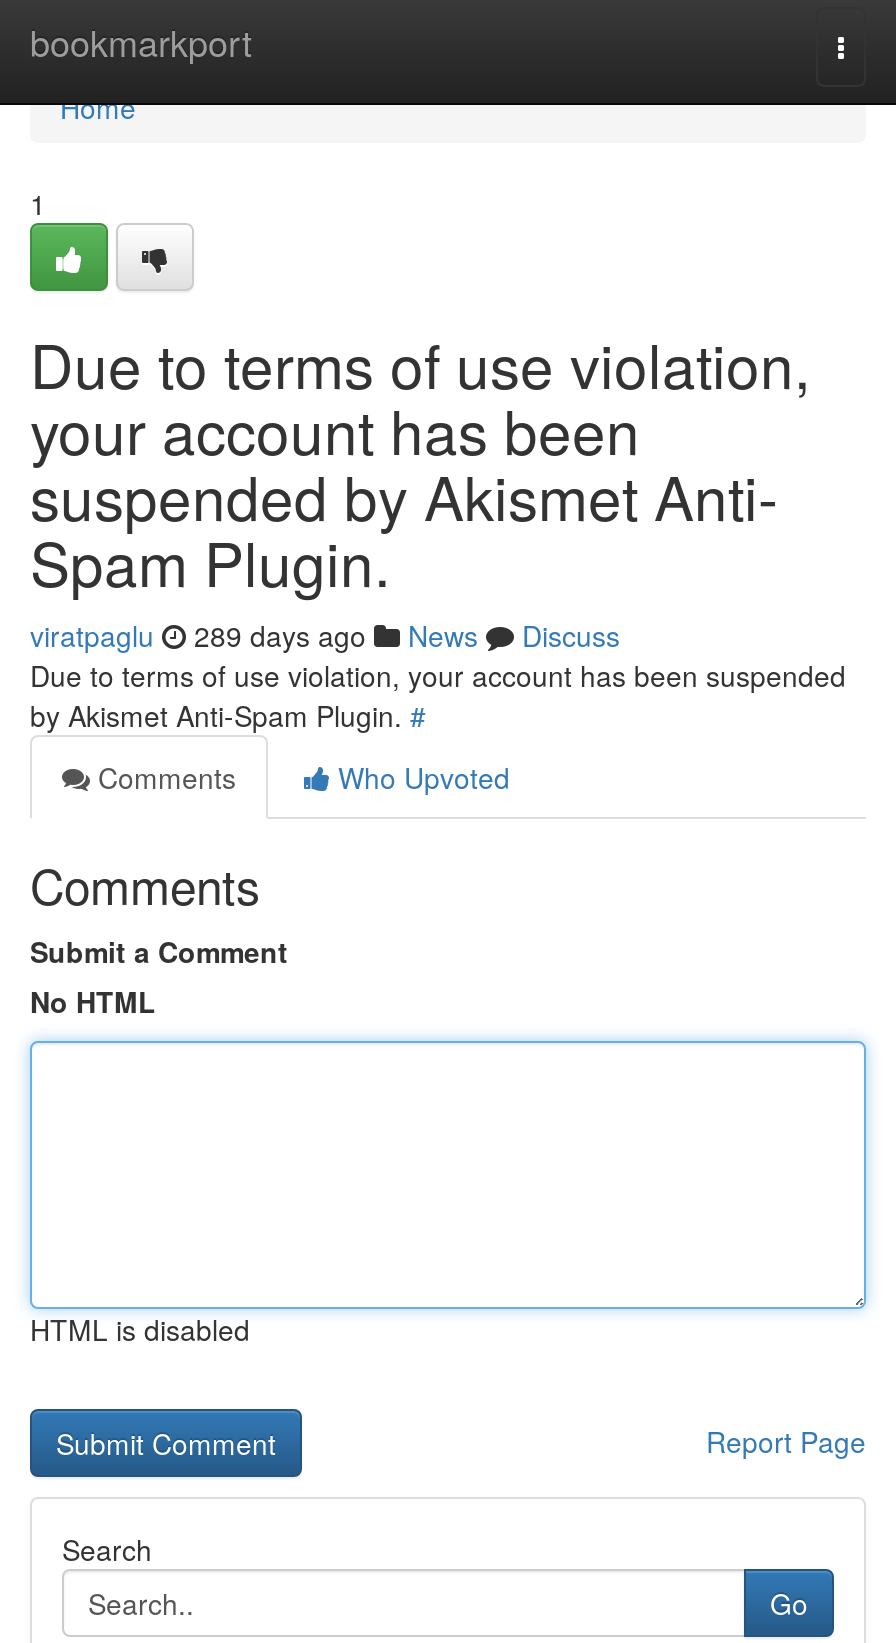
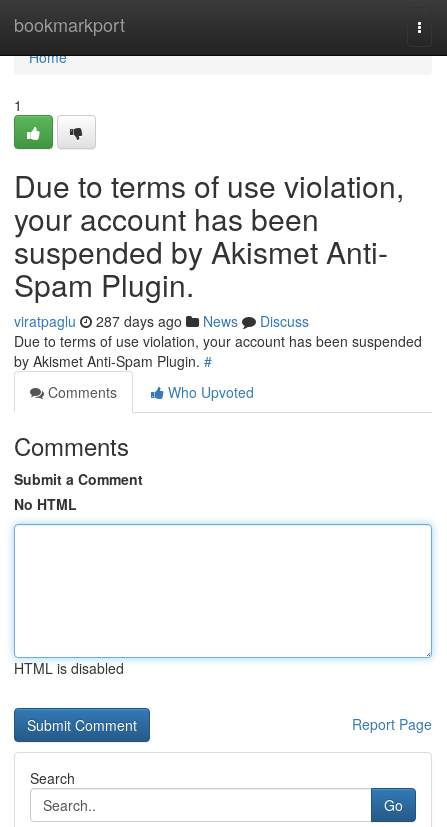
- viratpaglu 289 days ago News Discuss
+ viratpaglu 287 days ago News Discuss
